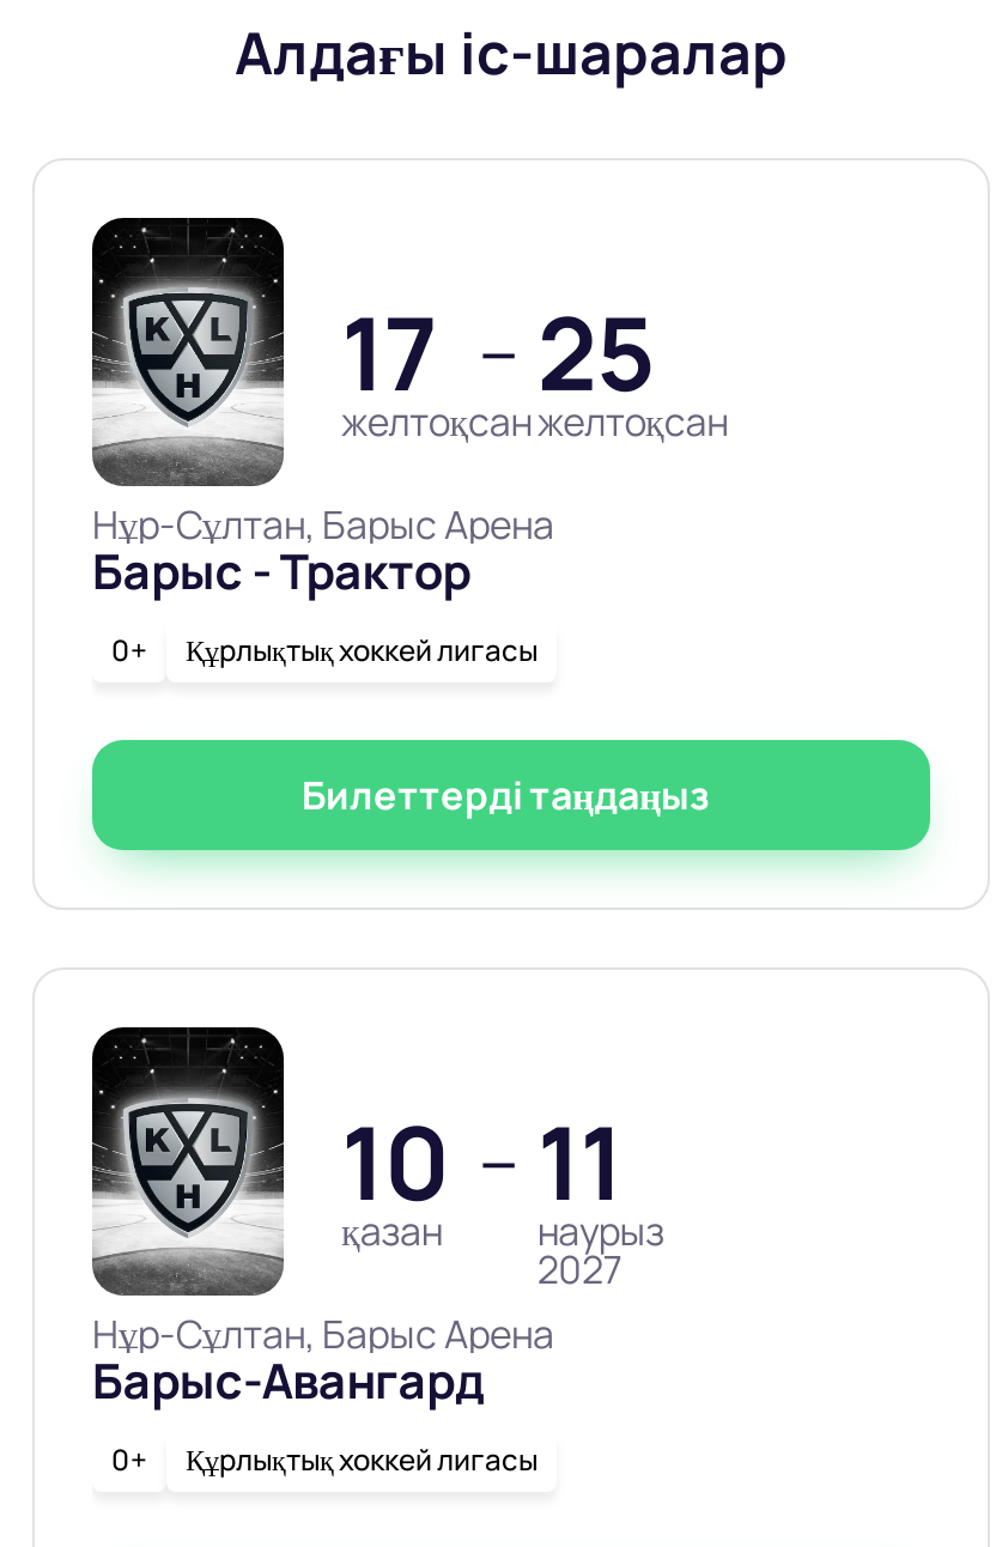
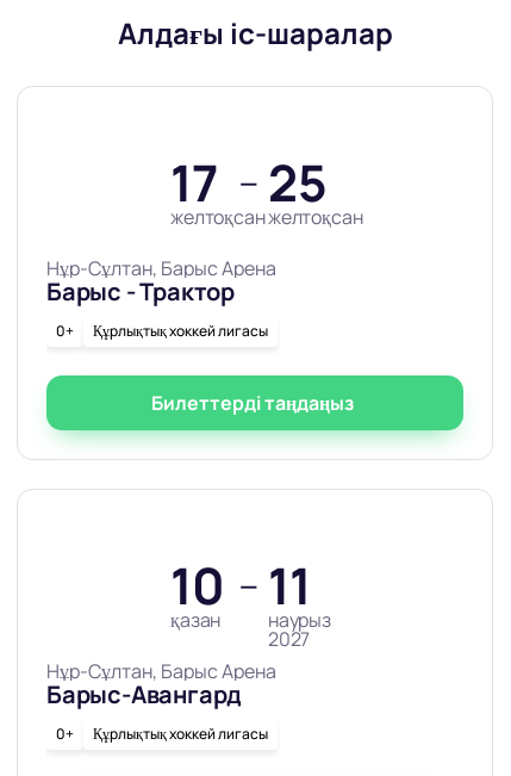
- [image]

- [image]
